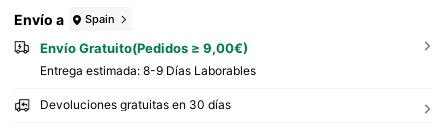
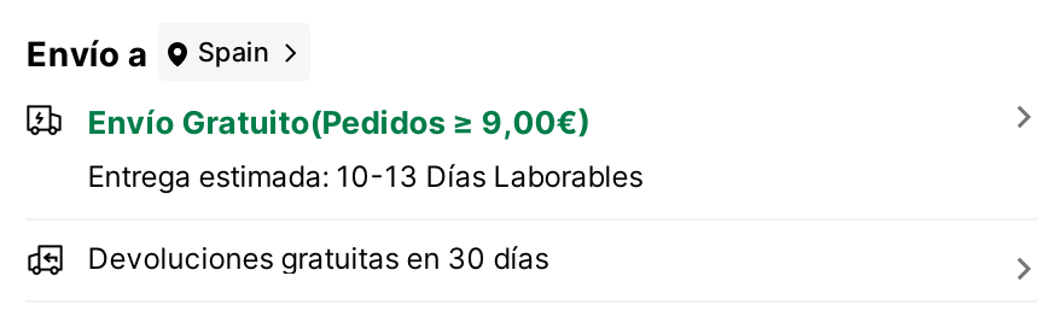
- Entrega estimada: 8-9 Días Laborables
+ Entrega estimada: 10-13 Días Laborables
